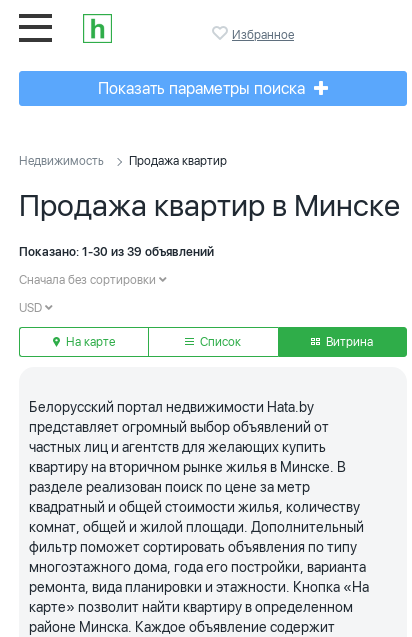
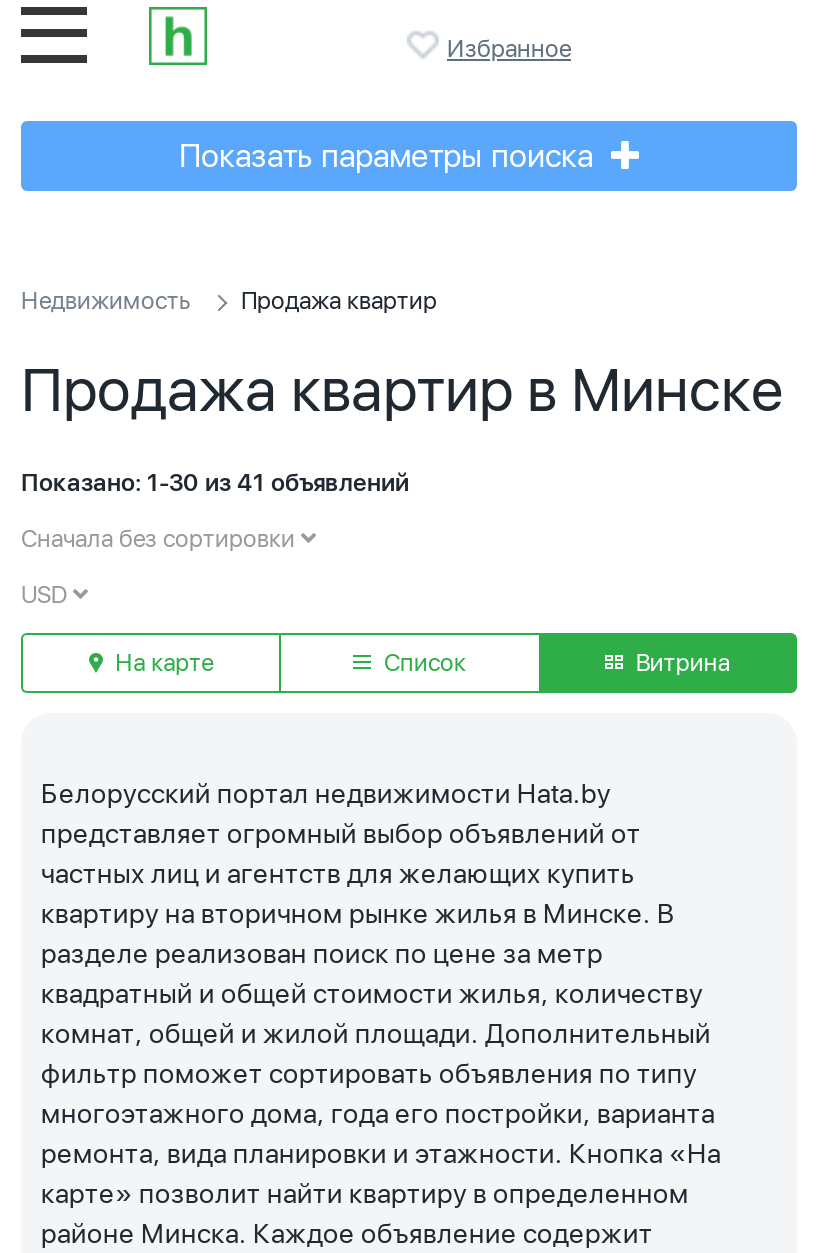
- Показано: 1-30 из 39 объявлений
+ Показано: 1-30 из 41 объявлений
